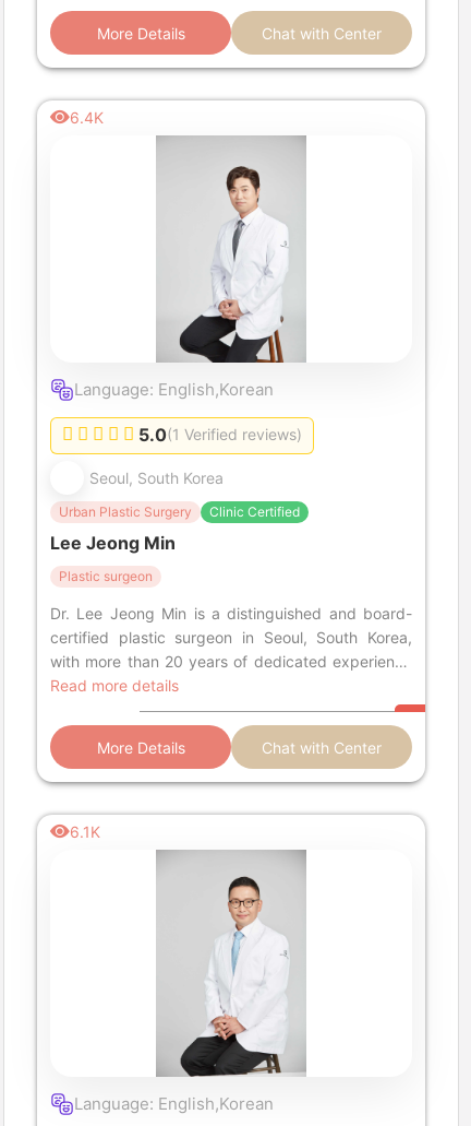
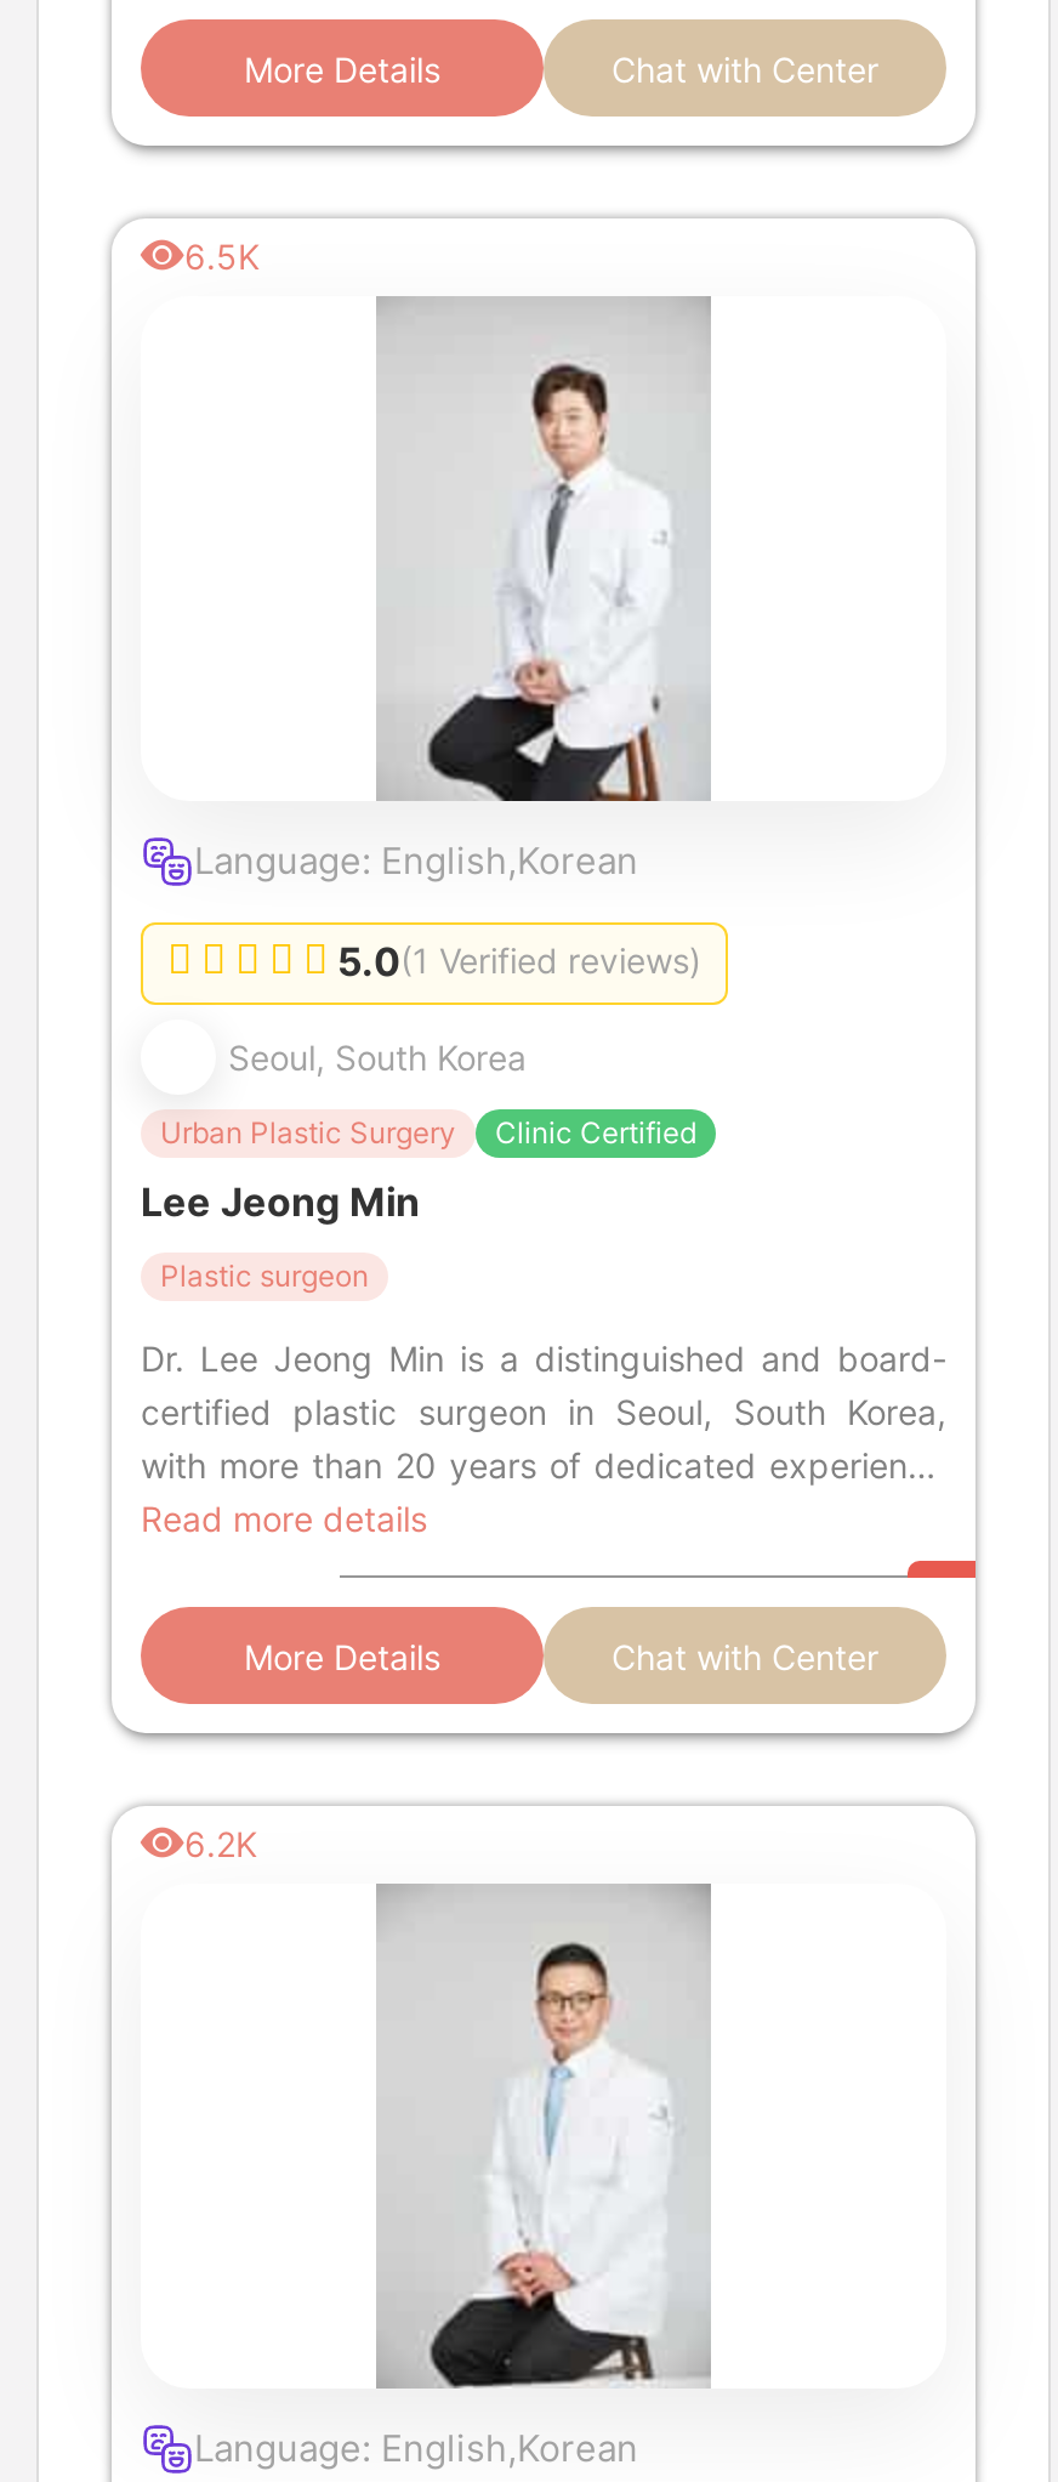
- 6.4K
+ 6.5K

- 6.1K
+ 6.2K
